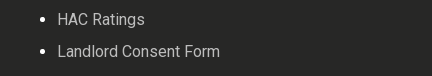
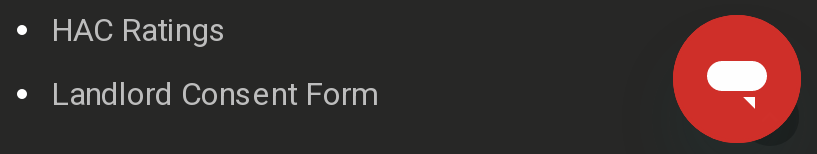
+ [image]
